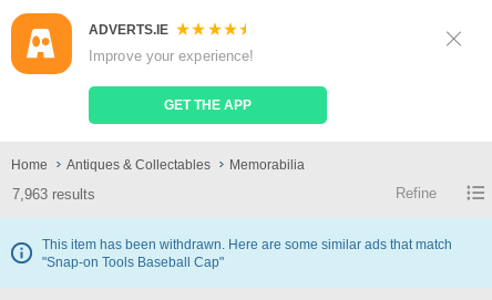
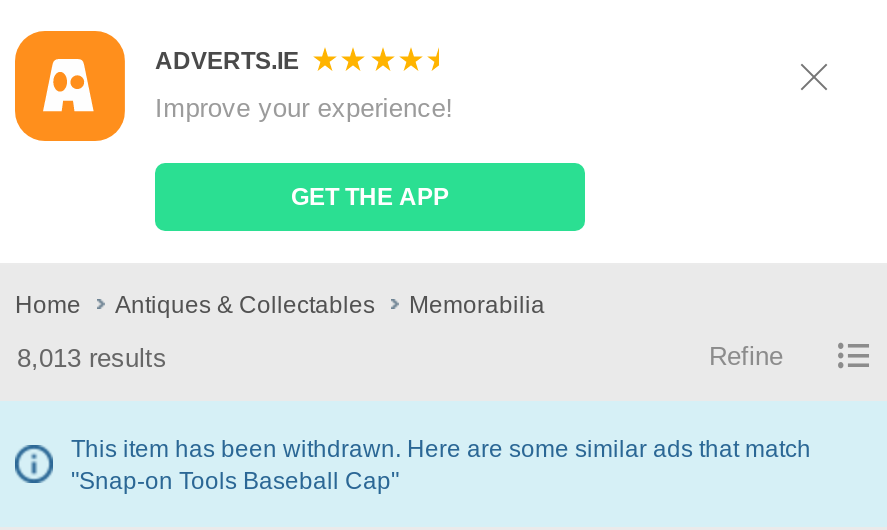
- 7,963 results
+ 8,013 results
